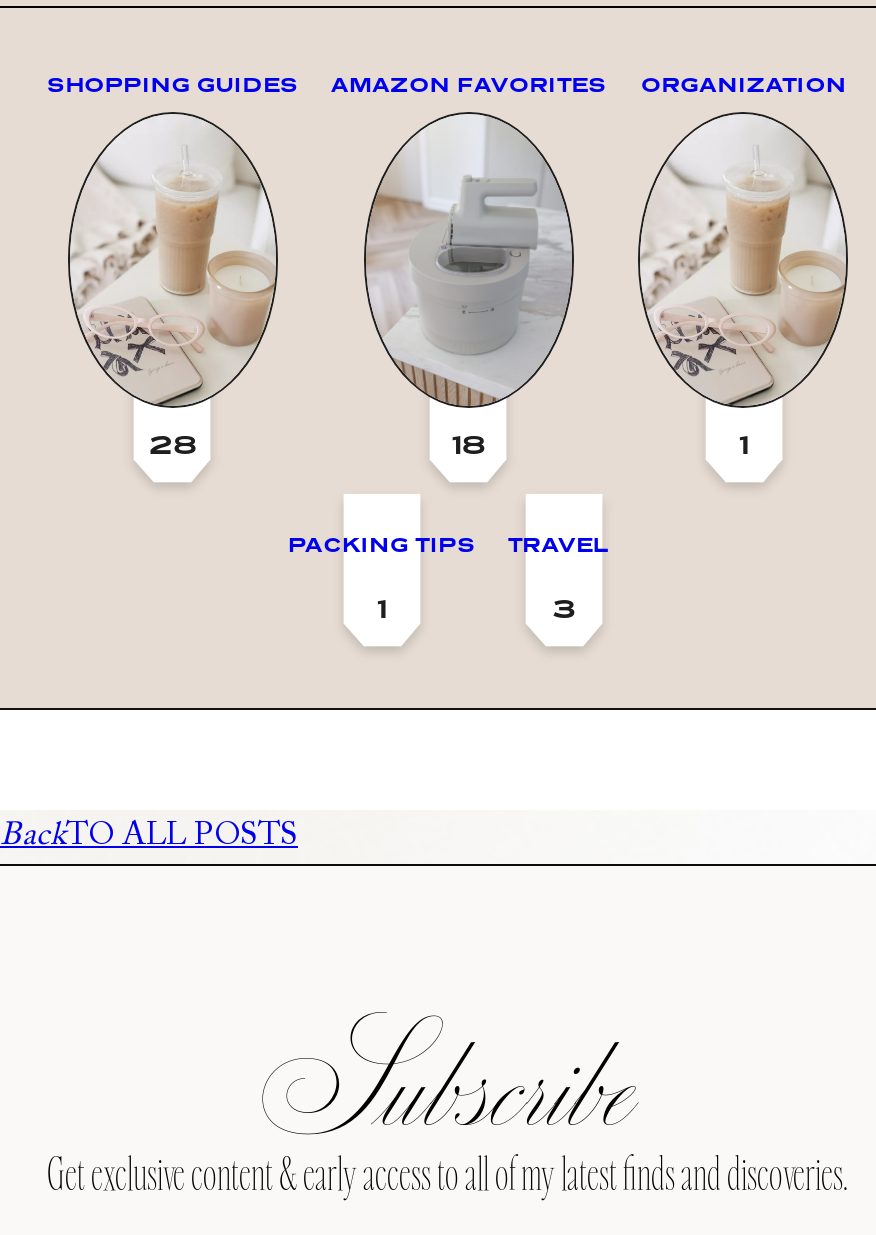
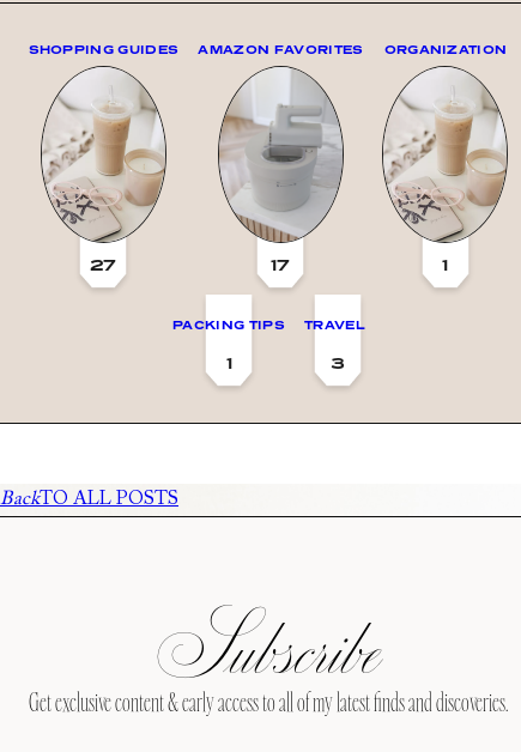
- 28
+ 27

- 18
+ 17
